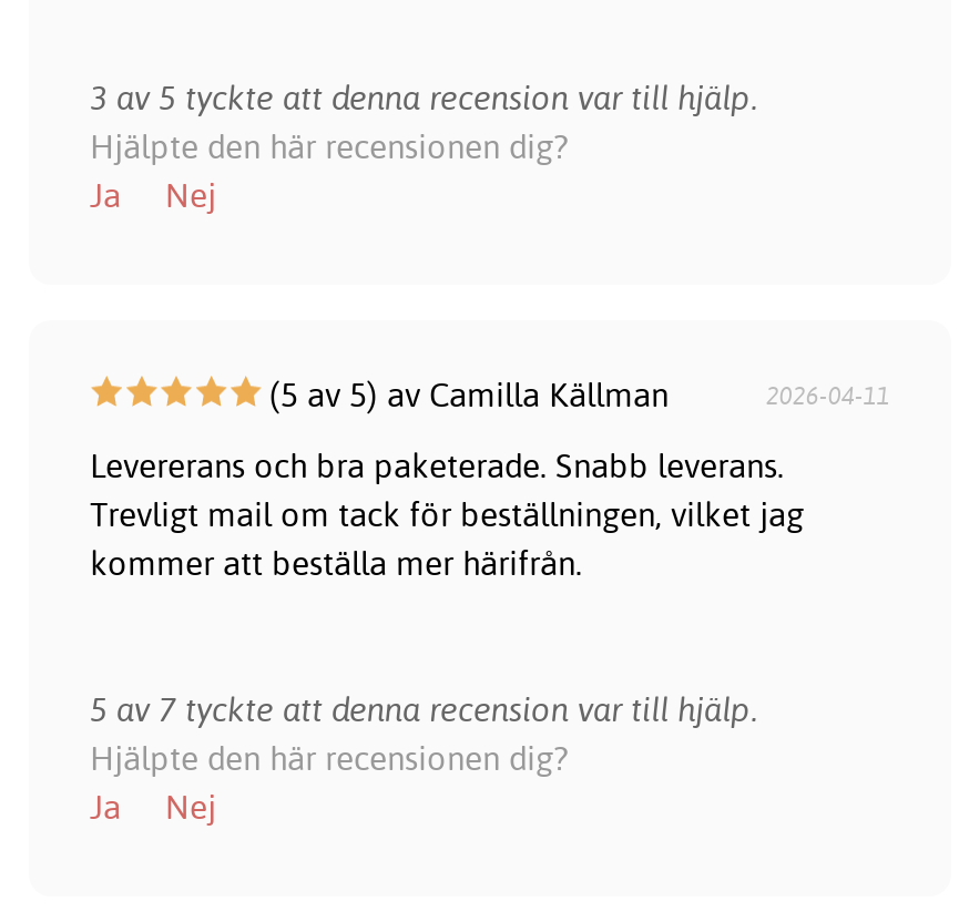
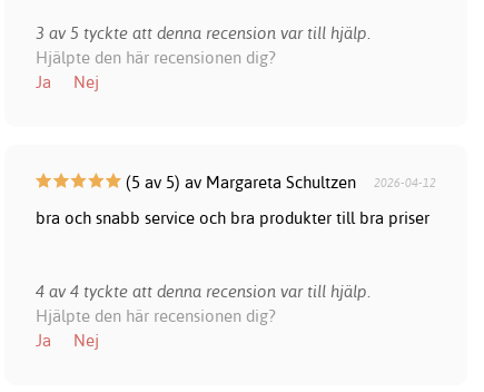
- (5 av 5) av Camilla Källman
- 2026-04-11
+ (5 av 5) av Margareta Schultzen
+ 2026-04-12

- Levererans och bra paketerade. Snabb leverans.
- Trevligt mail om tack för beställningen, vilket jag
- kommer att beställa mer härifrån.
+ bra och snabb service och bra produkter till bra priser

- 5 av 7 tyckte att denna recension var till hjälp.
+ 4 av 4 tyckte att denna recension var till hjälp.
